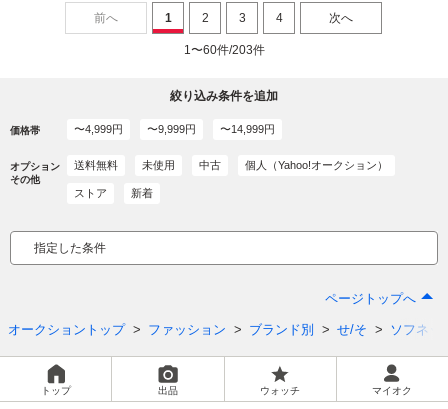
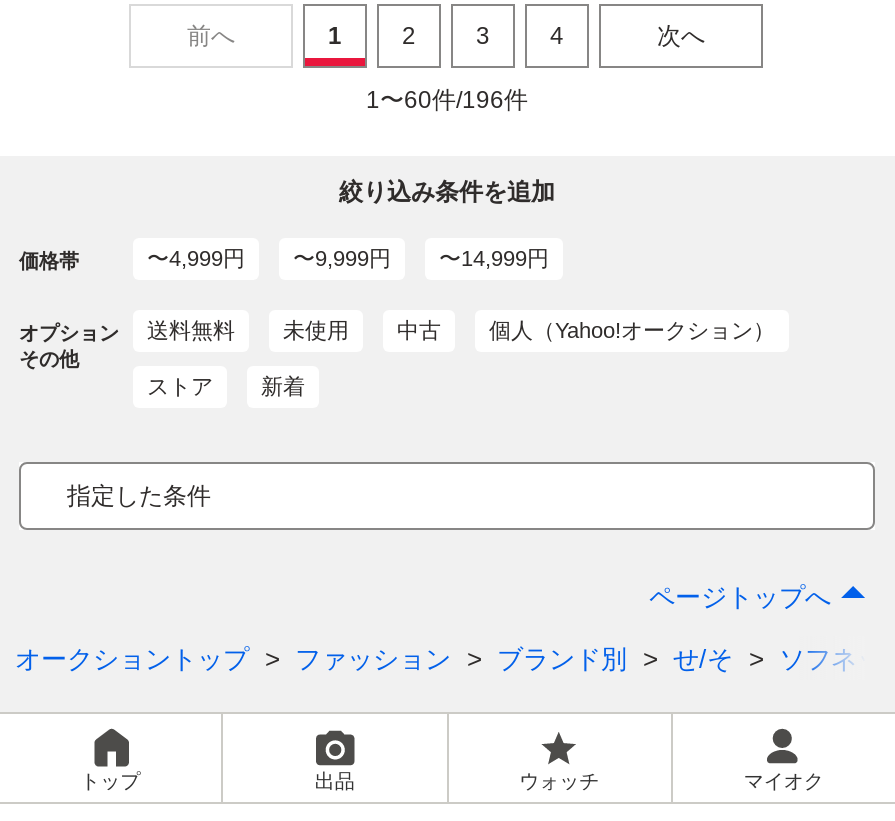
- 1〜60件/203件
+ 1〜60件/196件
